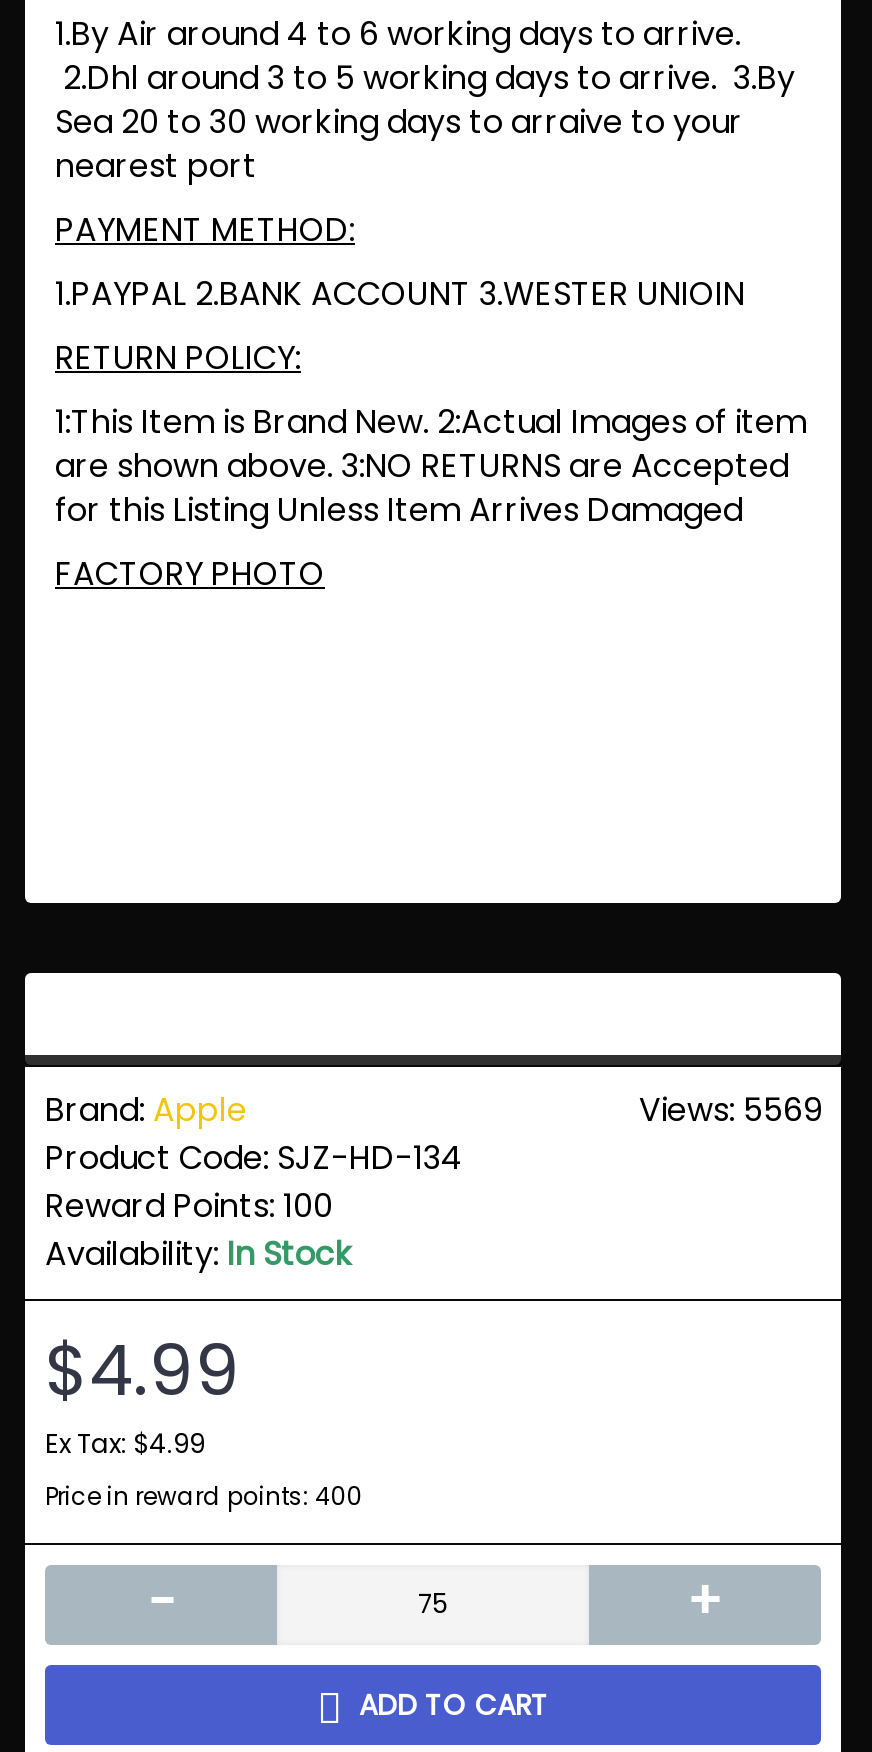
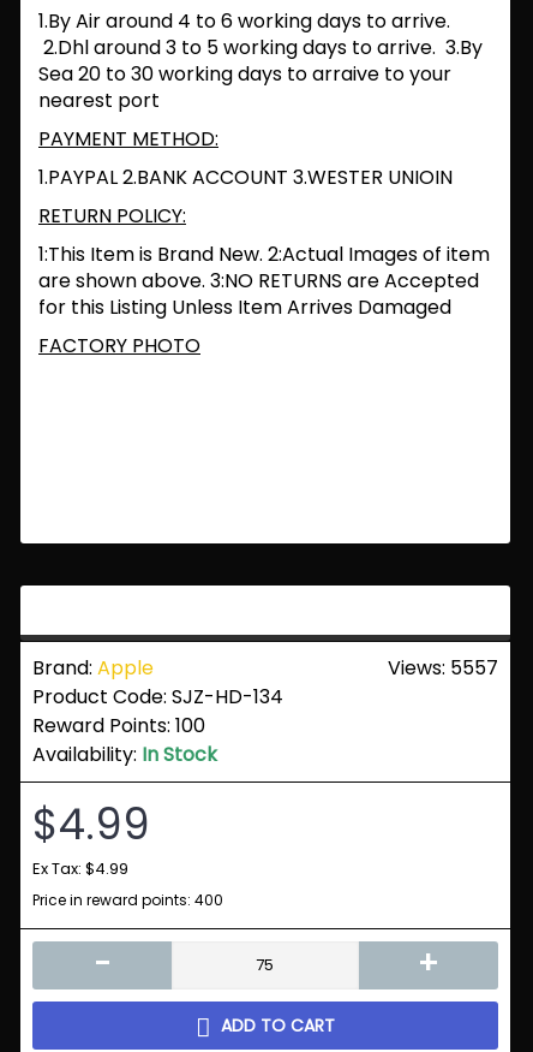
- Views: 5569
+ Views: 5557
